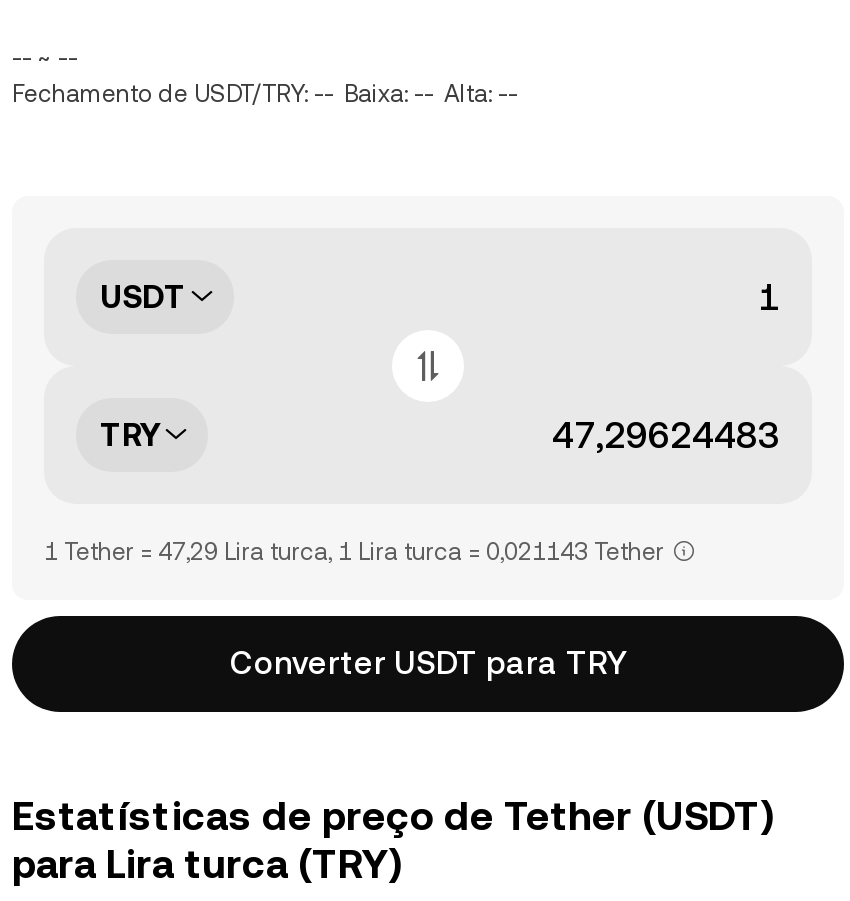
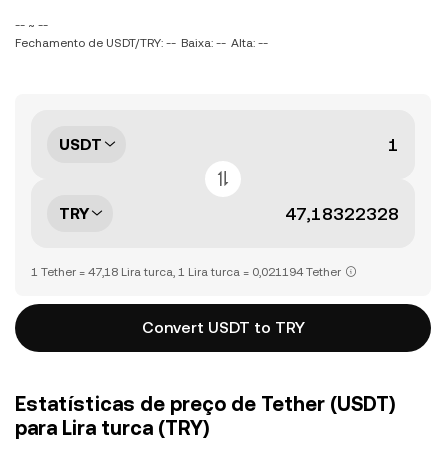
- 1 Tether = 47,29 Lira turca, 1 Lira turca = 0,021143 Tether
+ 1 Tether = 47,18 Lira turca, 1 Lira turca = 0,021194 Tether

- Converter USDT para TRY
+ Convert USDT to TRY
